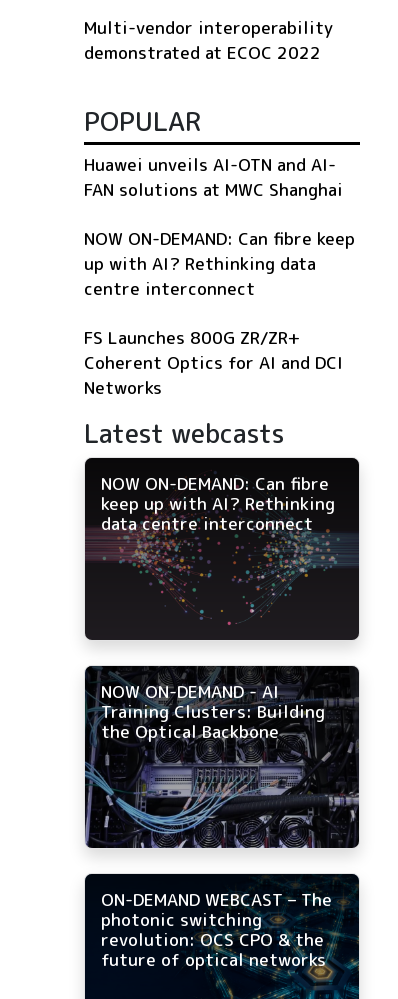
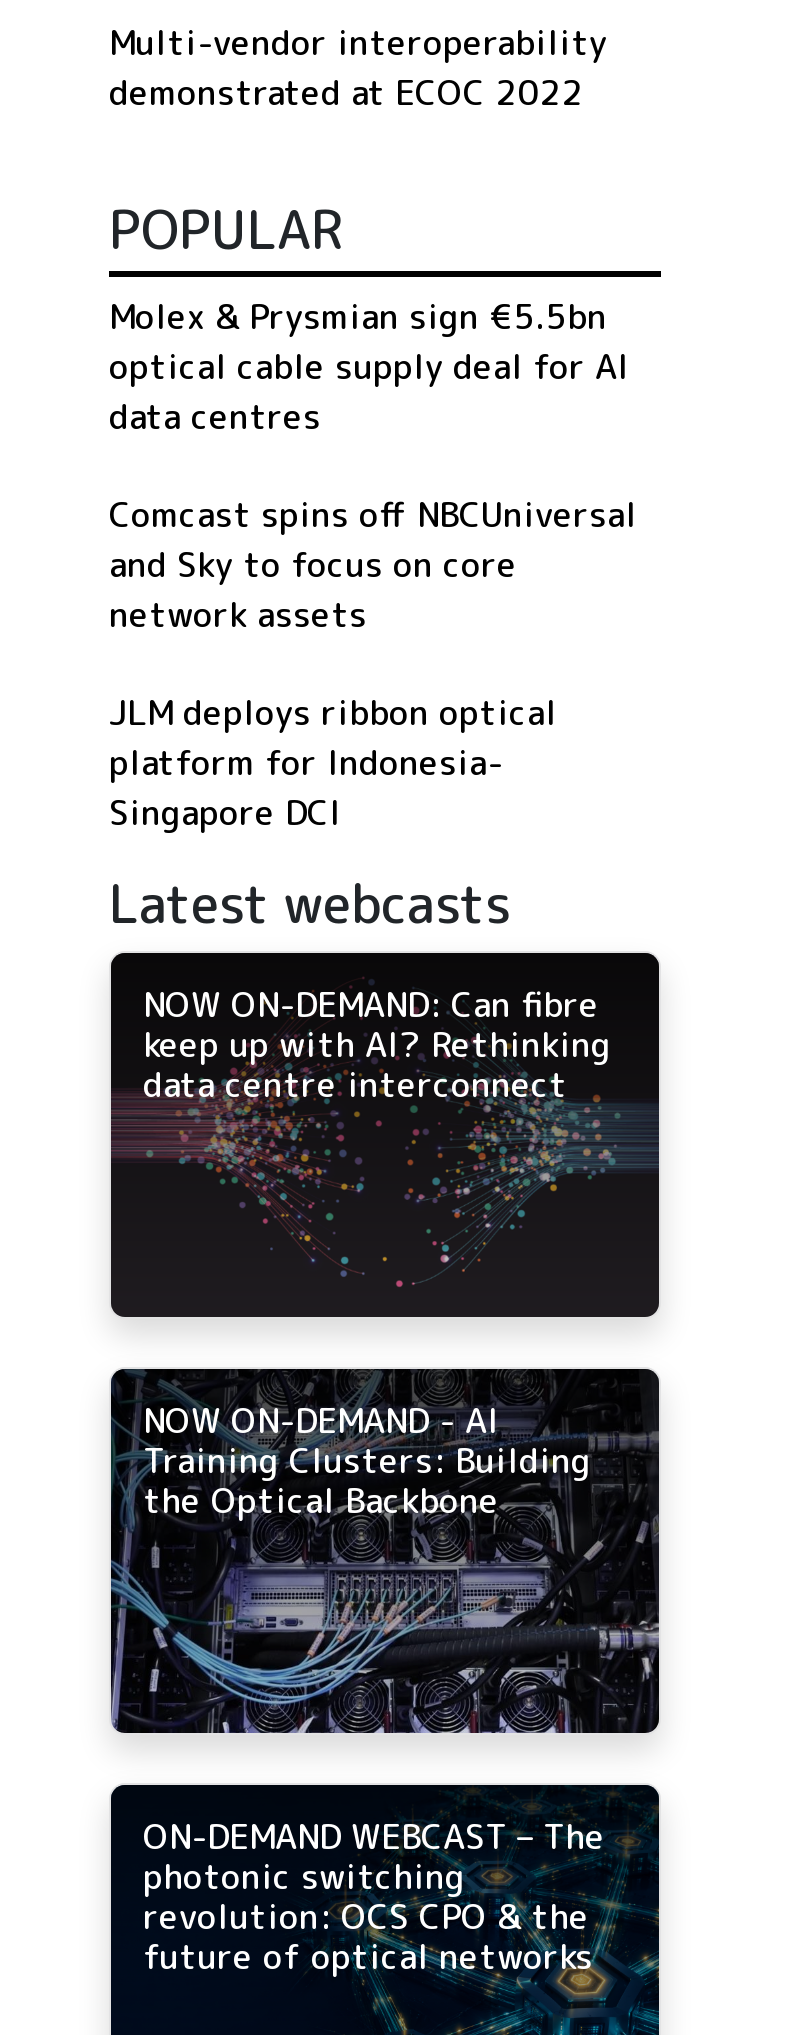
- Huawei unveils AI-OTN and AI-
- FAN solutions at MWC Shanghai
+ Molex & Prysmian sign €5.5bn
+ optical cable supply deal for AI
+ data centres

- NOW ON-DEMAND: Can fibre keep
- up with AI? Rethinking data
- centre interconnect
+ Comcast spins off NBCUniversal
+ and Sky to focus on core
+ network assets

- FS Launches 800G ZR/ZR+
- Coherent Optics for AI and DCI
- Networks
+ JLM deploys ribbon optical
+ platform for Indonesia-
+ Singapore DCI
